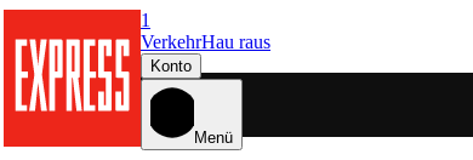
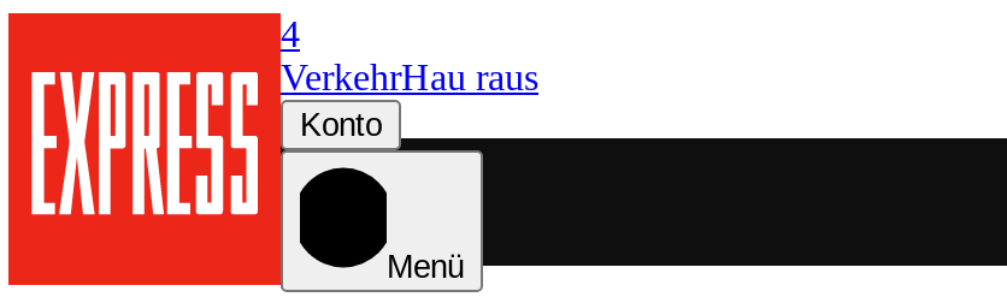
- 1
+ 4
